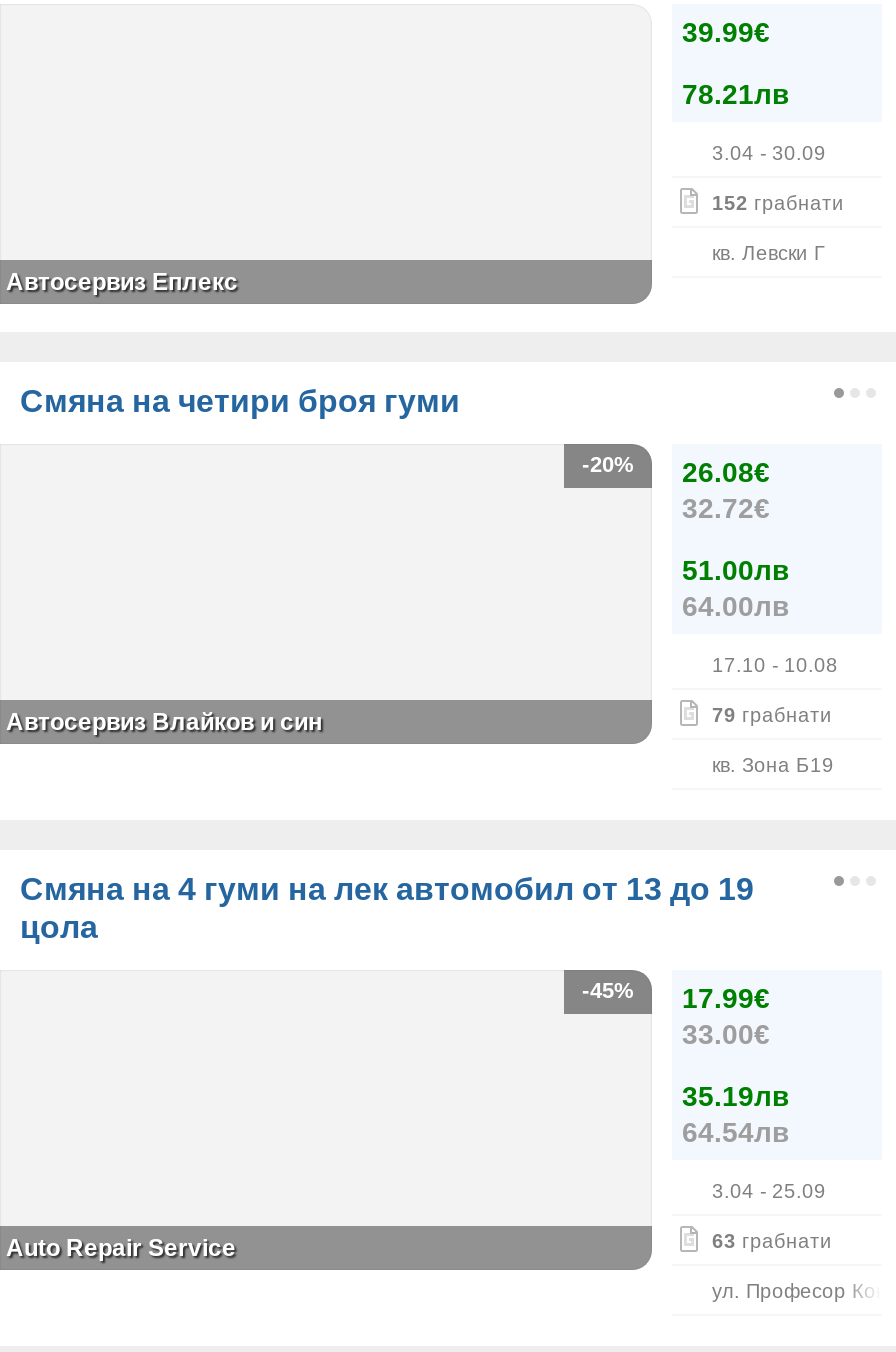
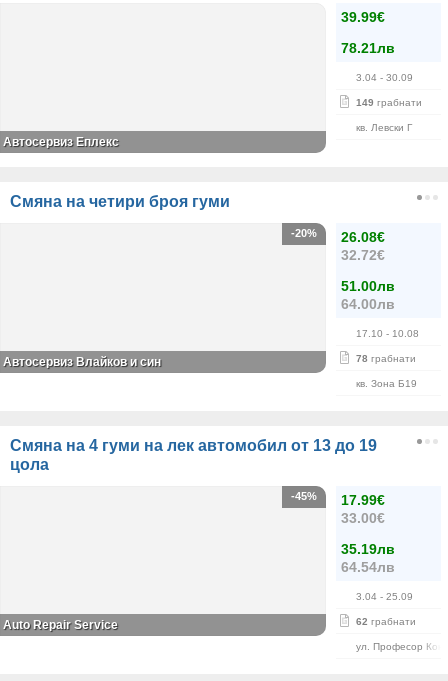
- 152 грабнати
+ 149 грабнати

- 79 грабнати
+ 78 грабнати

- 63 грабнати
+ 62 грабнати
